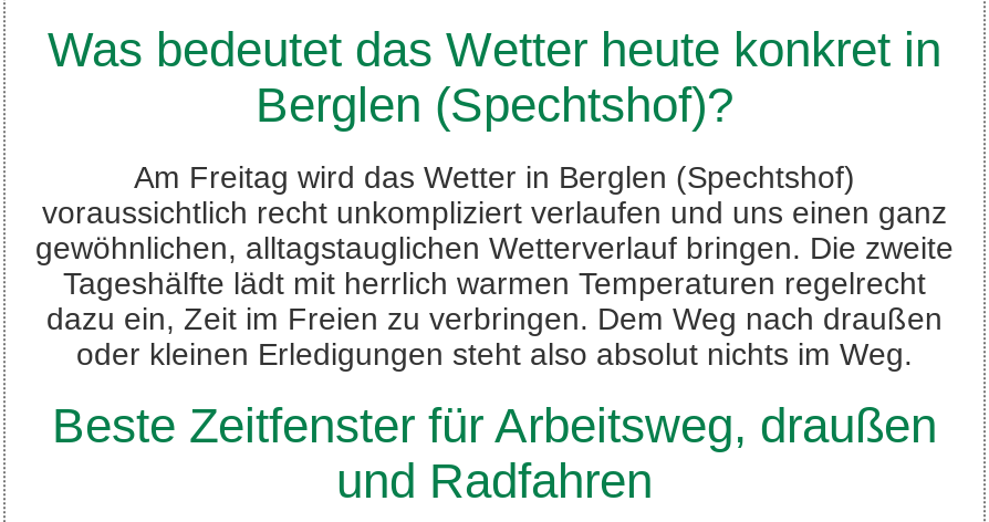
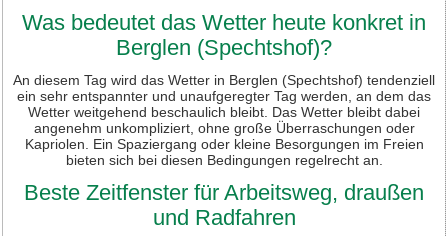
- Am Freitag wird das Wetter in Berglen (Spechtshof)
- voraussichtlich recht unkompliziert verlaufen und uns einen ganz
- gewöhnlichen, alltagstauglichen Wetterverlauf bringen. Die zweite
- Tageshälfte lädt mit herrlich warmen Temperaturen regelrecht
- dazu ein, Zeit im Freien zu verbringen. Dem Weg nach draußen
- oder kleinen Erledigungen steht also absolut nichts im Weg.
+ An diesem Tag wird das Wetter in Berglen (Spechtshof) tendenziell
+ ein sehr entspannter und unaufgeregter Tag werden, an dem das
+ Wetter weitgehend beschaulich bleibt. Das Wetter bleibt dabei
+ angenehm unkompliziert, ohne große Überraschungen oder
+ Kapriolen. Ein Spaziergang oder kleine Besorgungen im Freien
+ bieten sich bei diesen Bedingungen regelrecht an.
